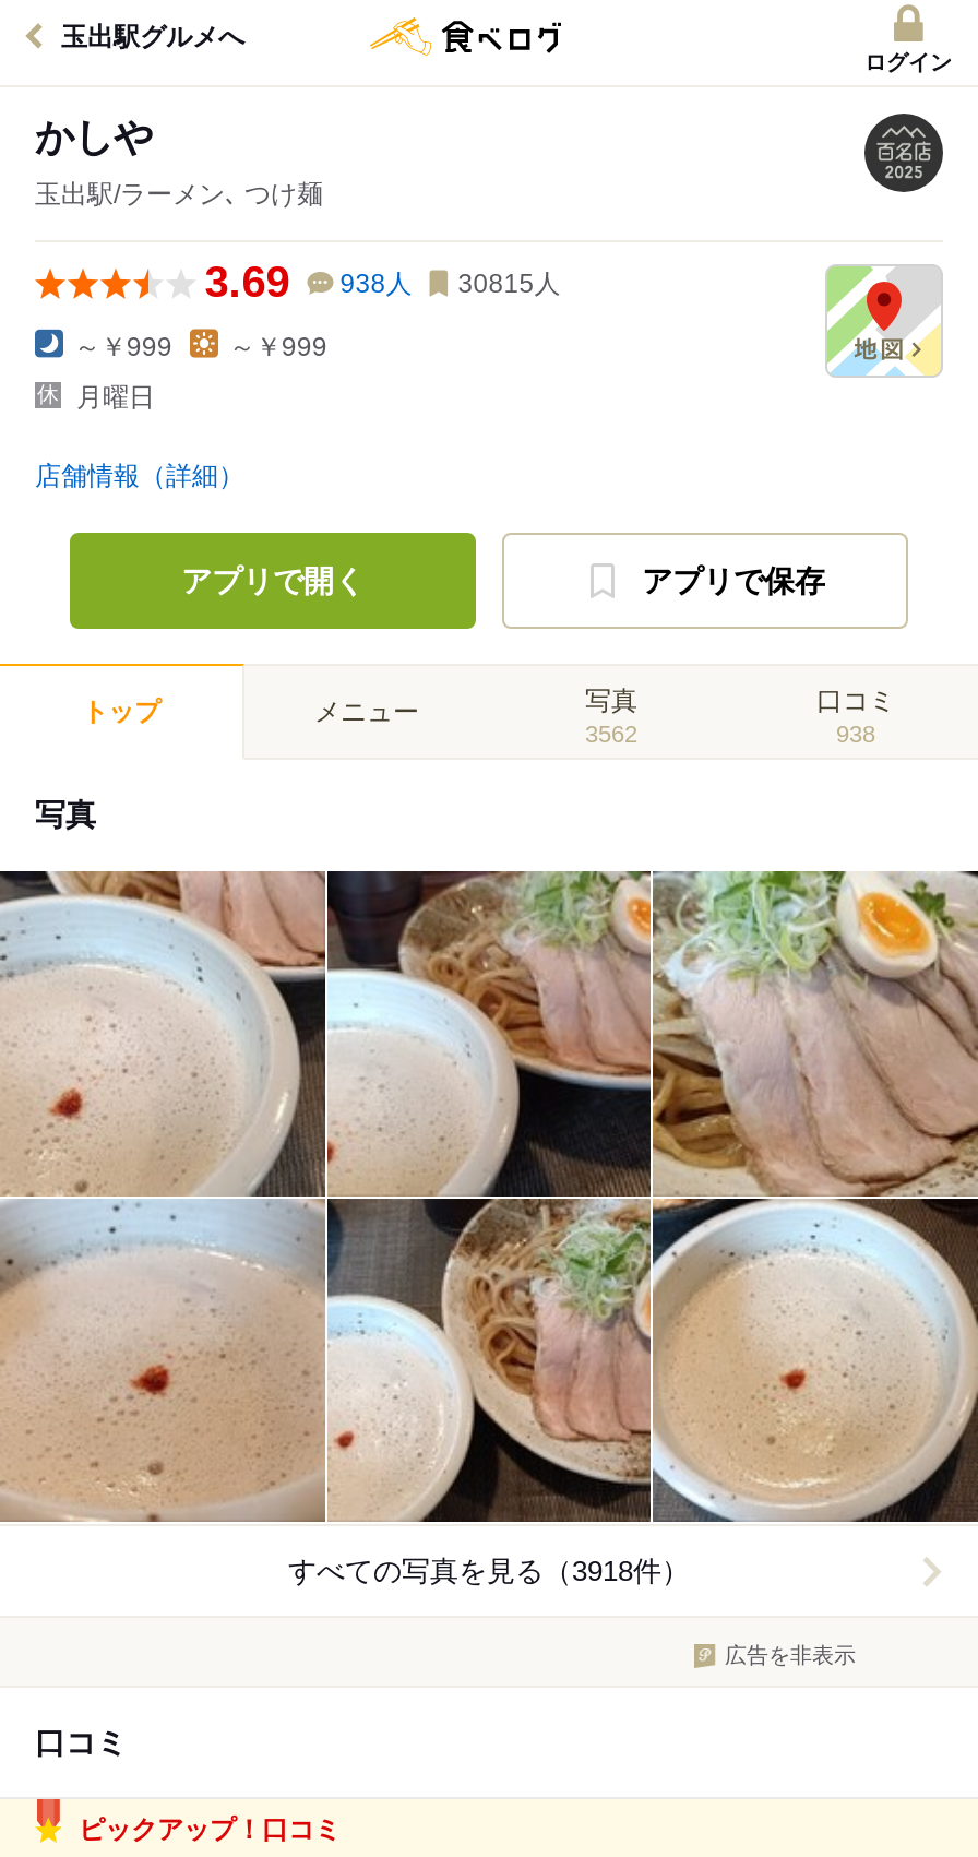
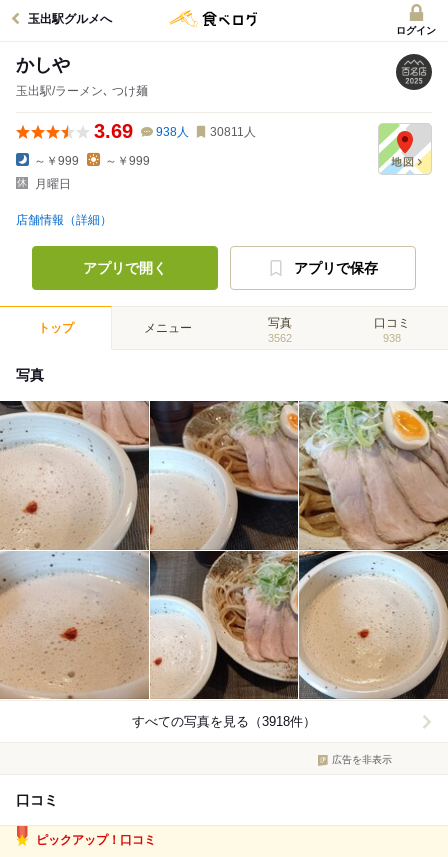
- 3.69 938人 30815人
+ 3.69 938人 30811人
